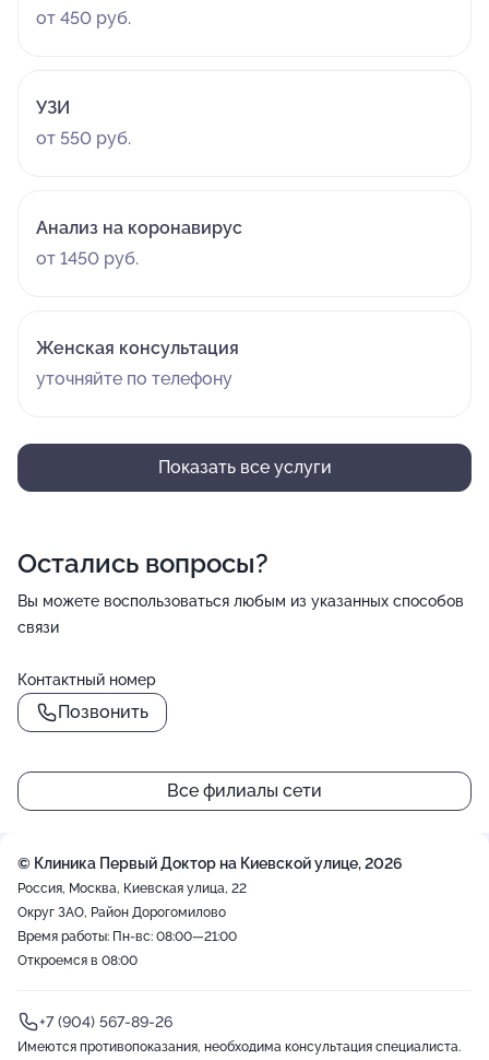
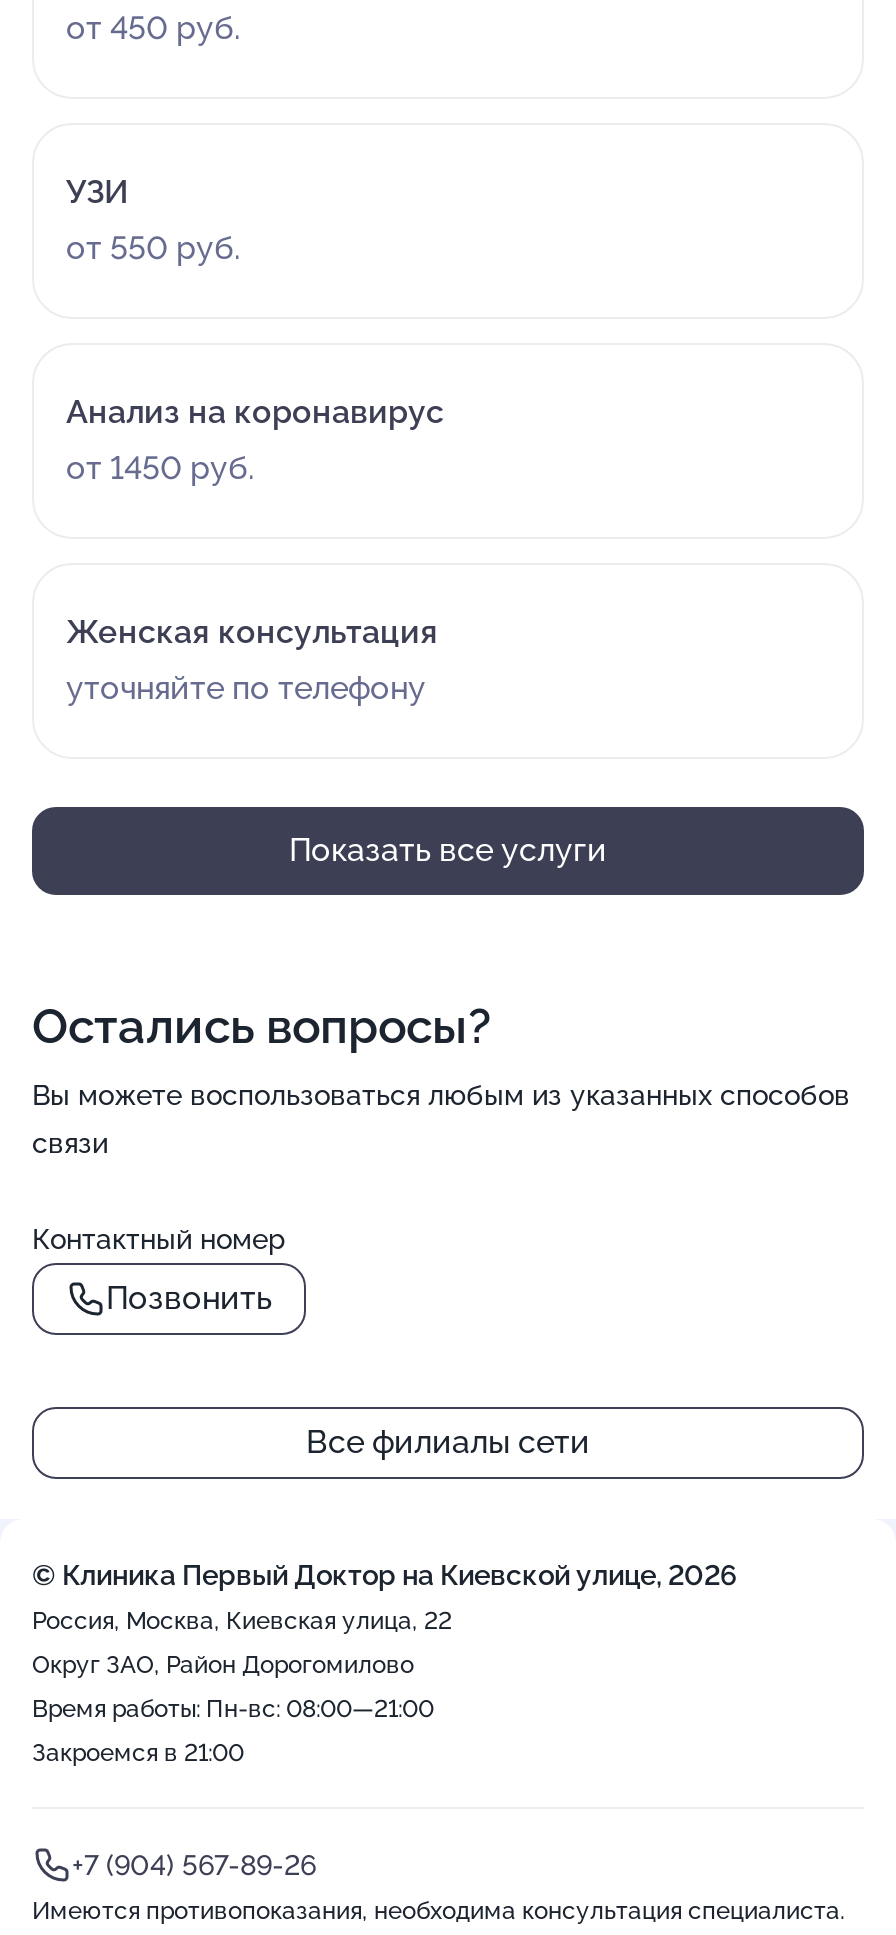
- Откроемся в 08:00
+ Закроемся в 21:00
